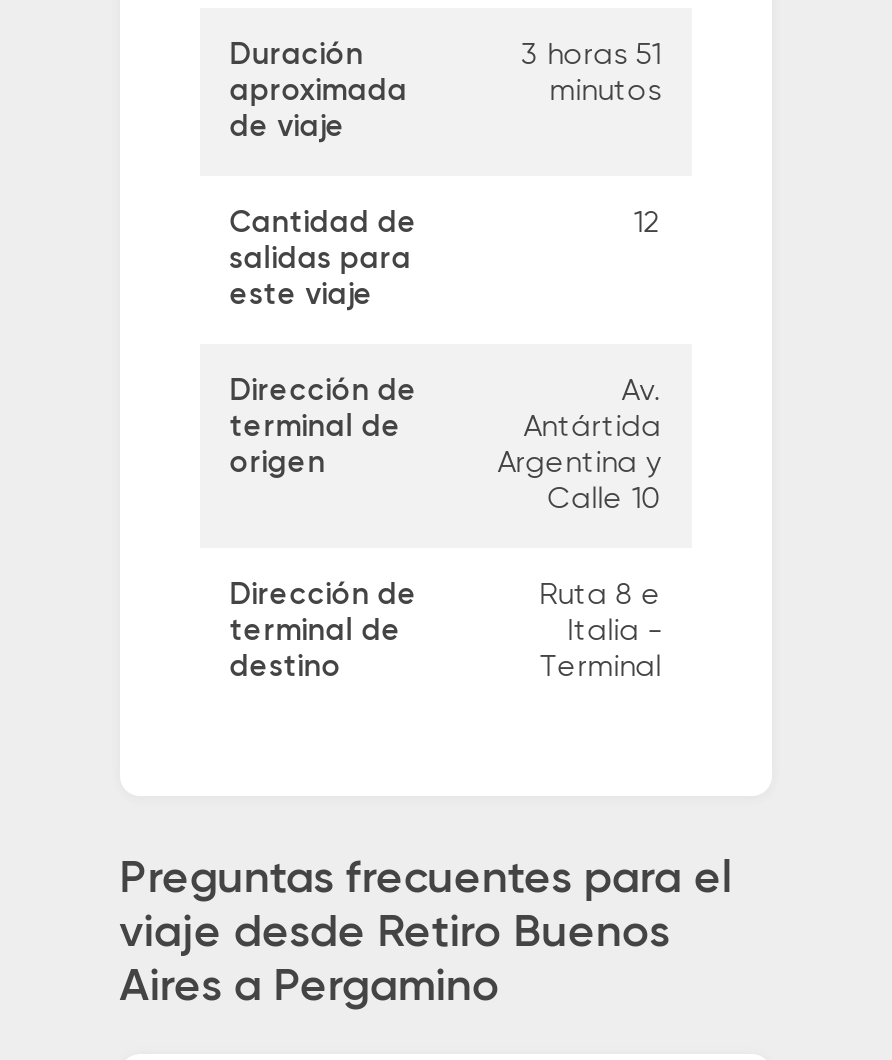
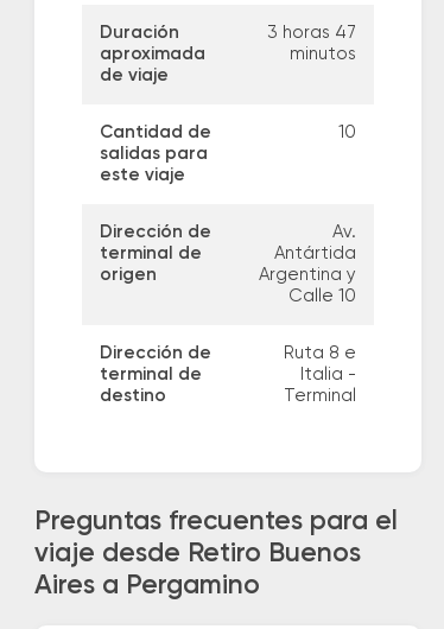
- 3 horas 51
+ 3 horas 47

- 12
+ 10
